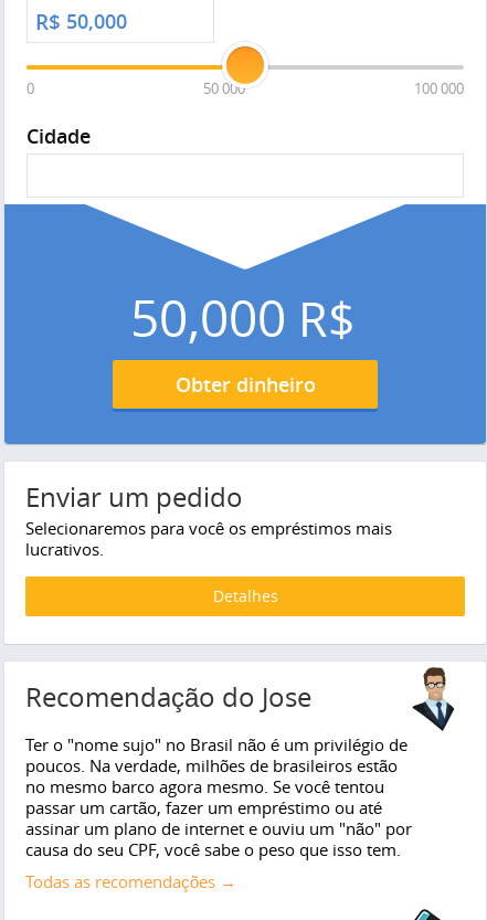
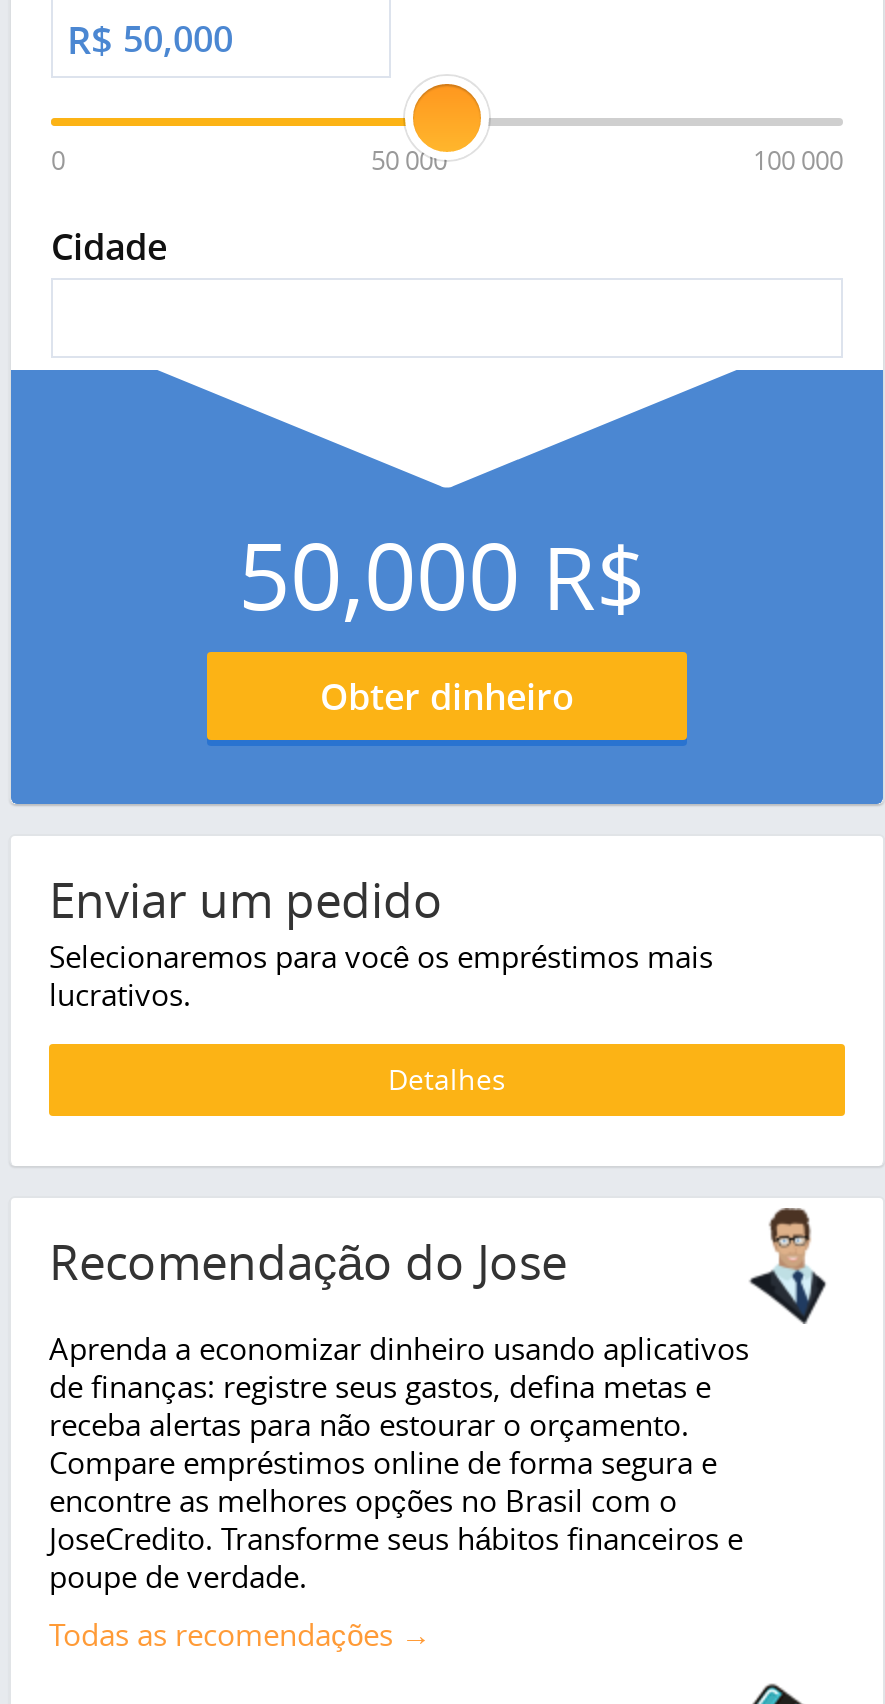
- Ter o "nome sujo" no Brasil não é um privilégio de
- poucos. Na verdade, milhões de brasileiros estão
- no mesmo barco agora mesmo. Se você tentou
- passar um cartão, fazer um empréstimo ou até
- assinar um plano de internet e ouviu um "não" por
- causa do seu CPF, você sabe o peso que isso tem.
+ Aprenda a economizar dinheiro usando aplicativos
+ de finanças: registre seus gastos, defina metas e
+ receba alertas para não estourar o orçamento.
+ Compare empréstimos online de forma segura e
+ encontre as melhores opções no Brasil com o
+ JoseCredito. Transforme seus hábitos financeiros e
+ poupe de verdade.
